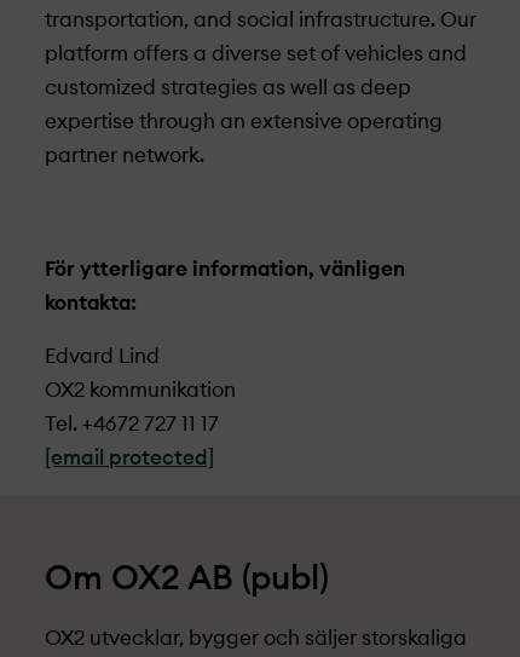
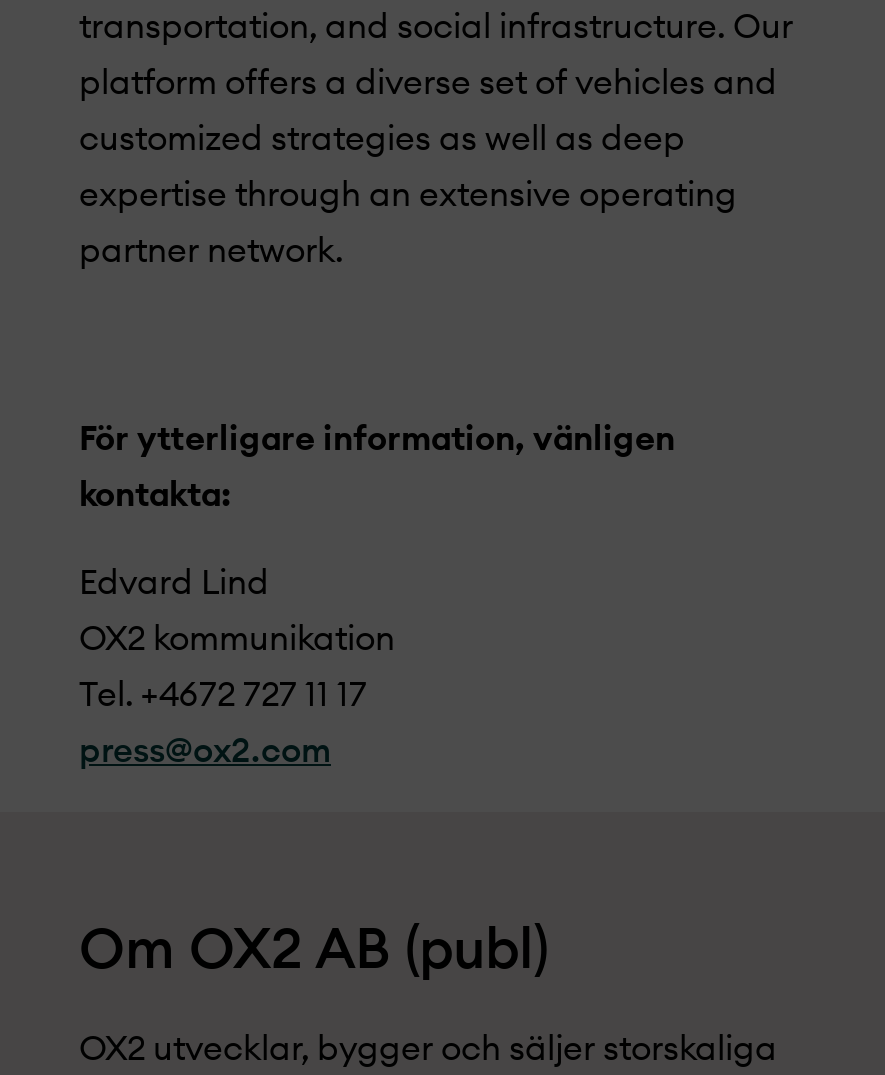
- [email protected]
+ press@ox2.com
